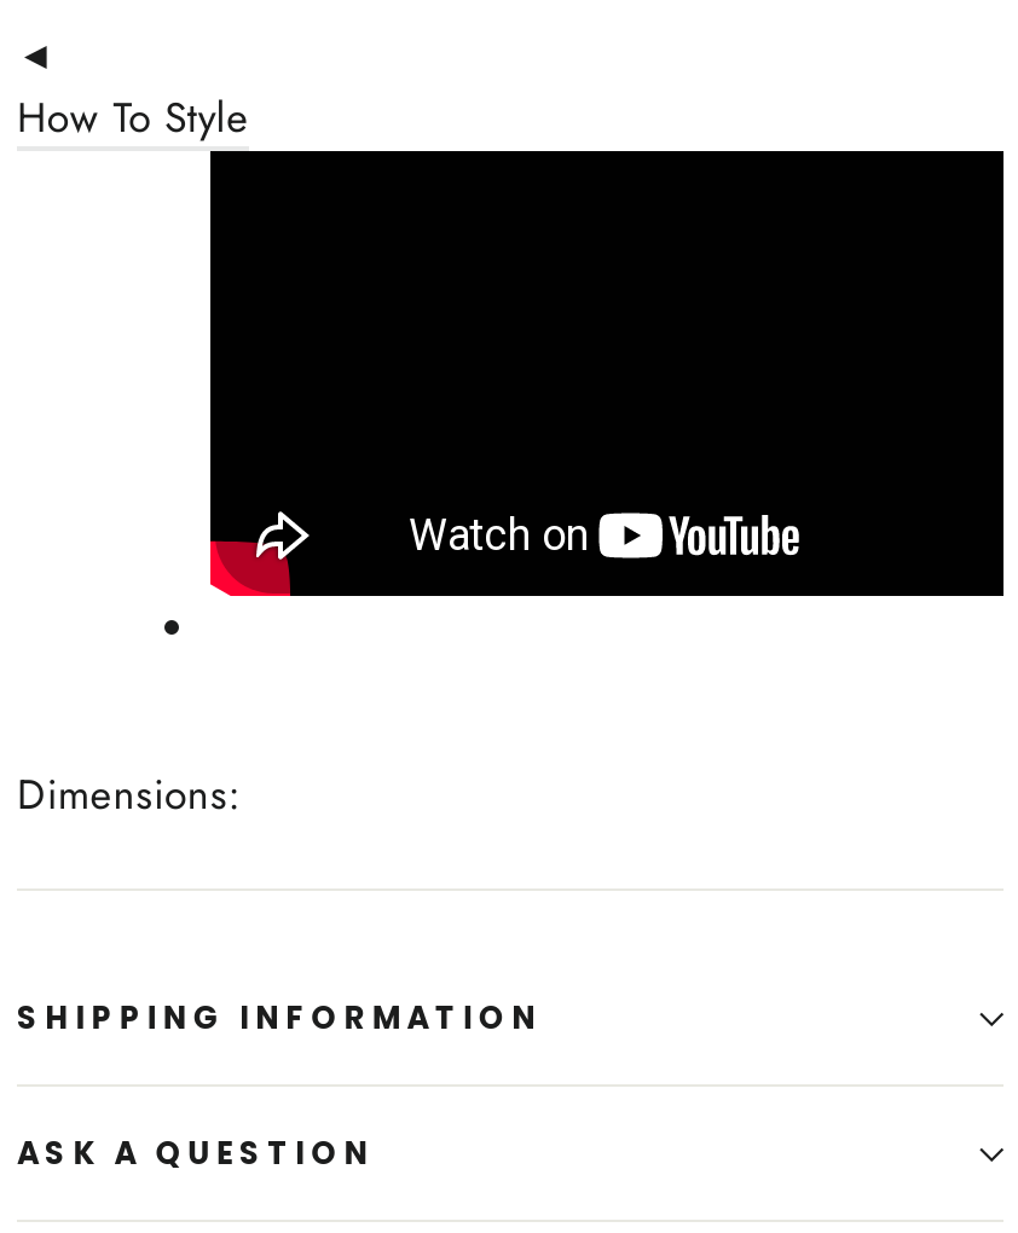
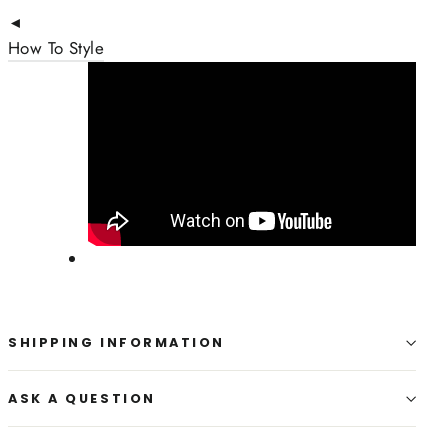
- Dimensions:
